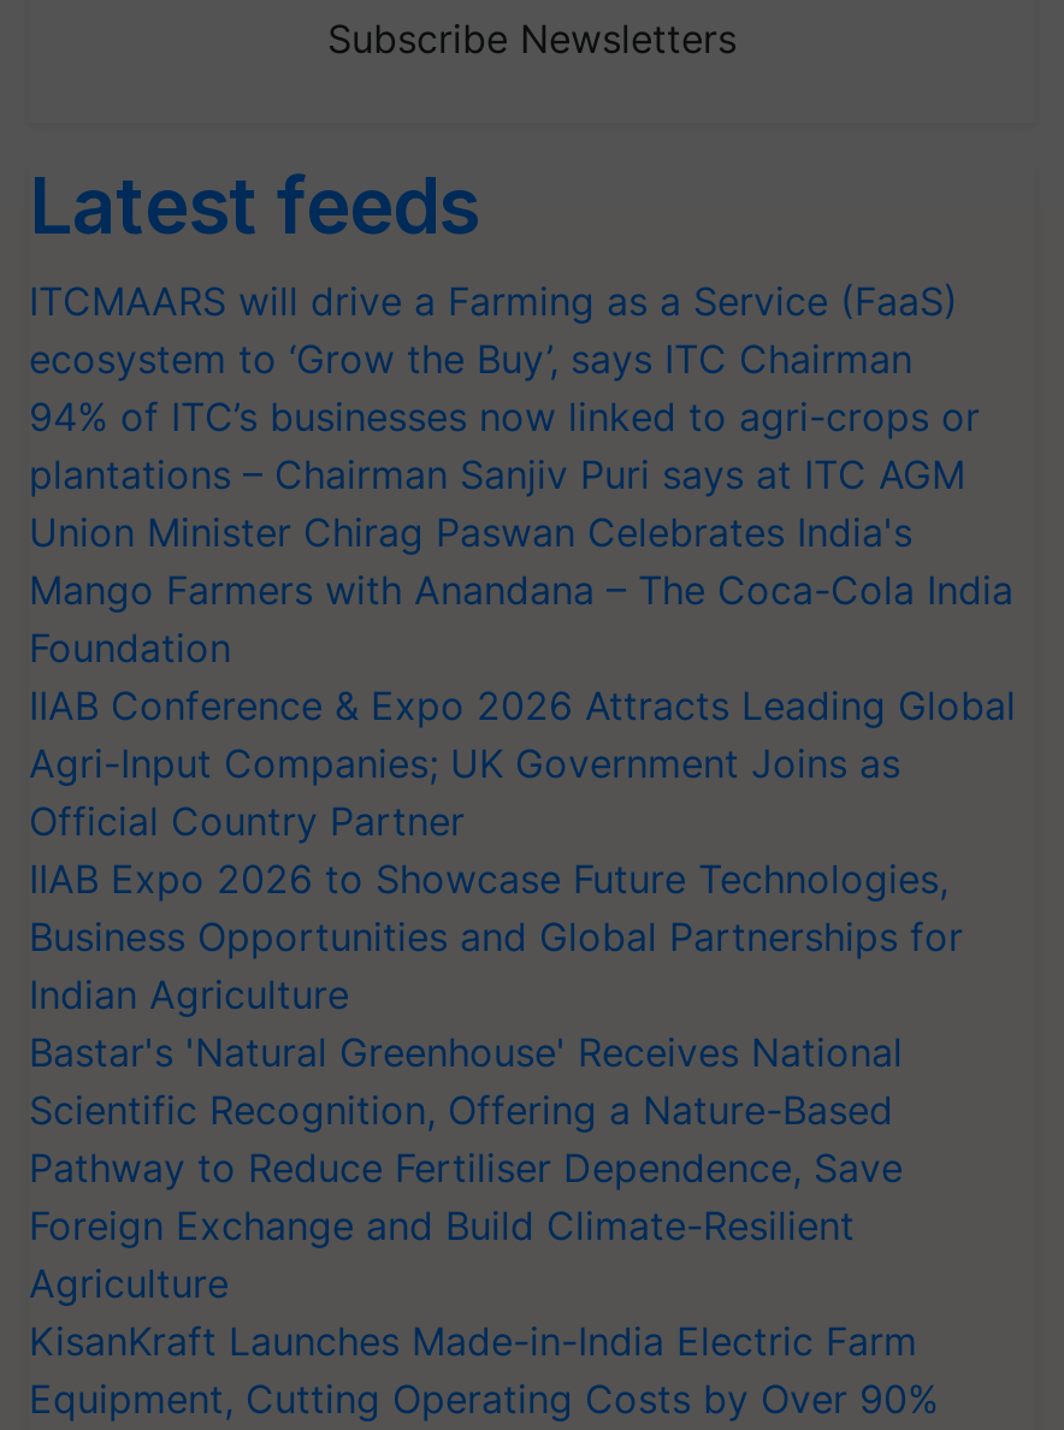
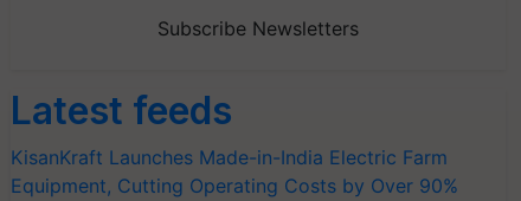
- ITCMAARS will drive a Farming as a Service (FaaS)
- ecosystem to ‘Grow the Buy’, says ITC Chairman
- 94% of ITC’s businesses now linked to agri-crops or
- plantations – Chairman Sanjiv Puri says at ITC AGM
- Union Minister Chirag Paswan Celebrates India's
- Mango Farmers with Anandana – The Coca-Cola India
- Foundation
- IIAB Conference & Expo 2026 Attracts Leading Global
- Agri-Input Companies; UK Government Joins as
- Official Country Partner
- IIAB Expo 2026 to Showcase Future Technologies,
- Business Opportunities and Global Partnerships for
- Indian Agriculture
- Bastar's 'Natural Greenhouse' Receives National
- Scientific Recognition, Offering a Nature-Based
- Pathway to Reduce Fertiliser Dependence, Save
- Foreign Exchange and Build Climate-Resilient
- Agriculture
